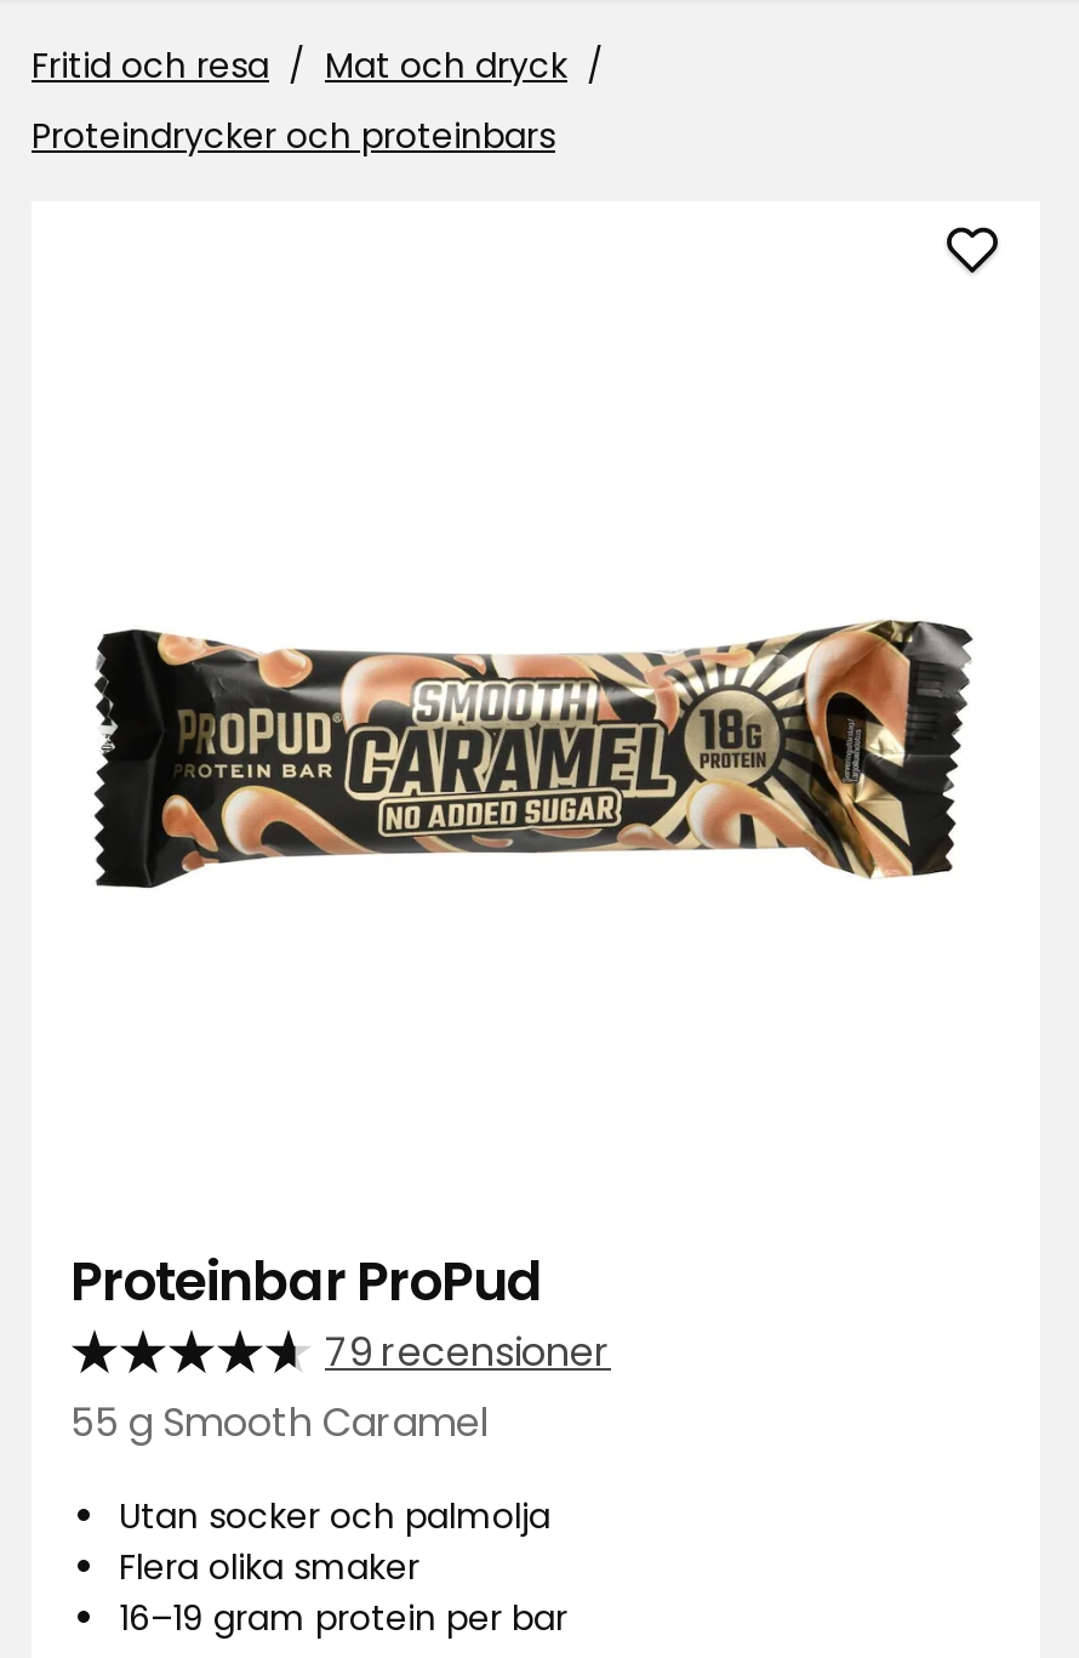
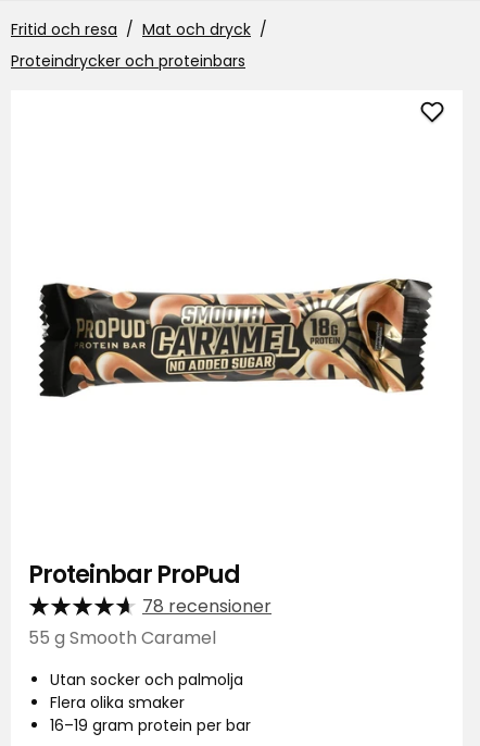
- 79 recensioner
+ 78 recensioner
